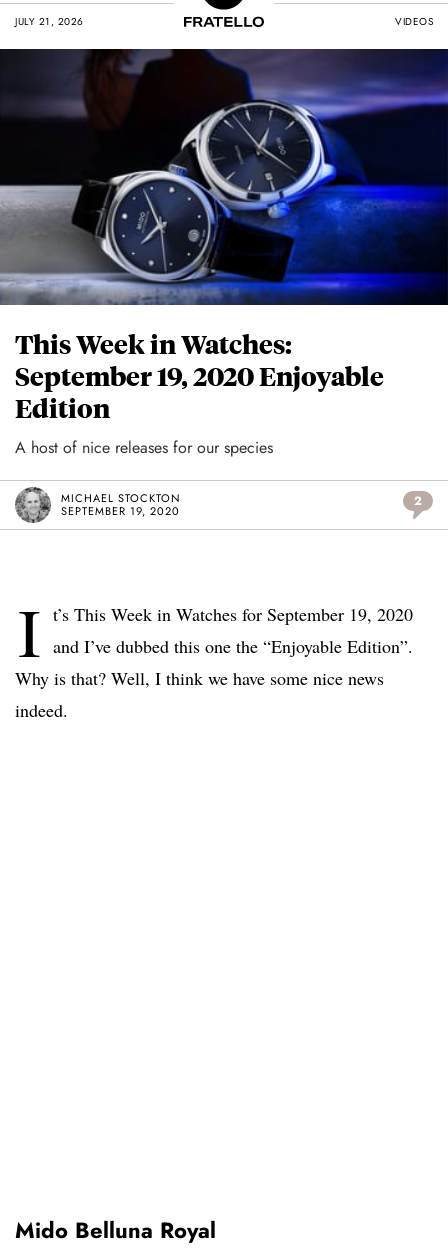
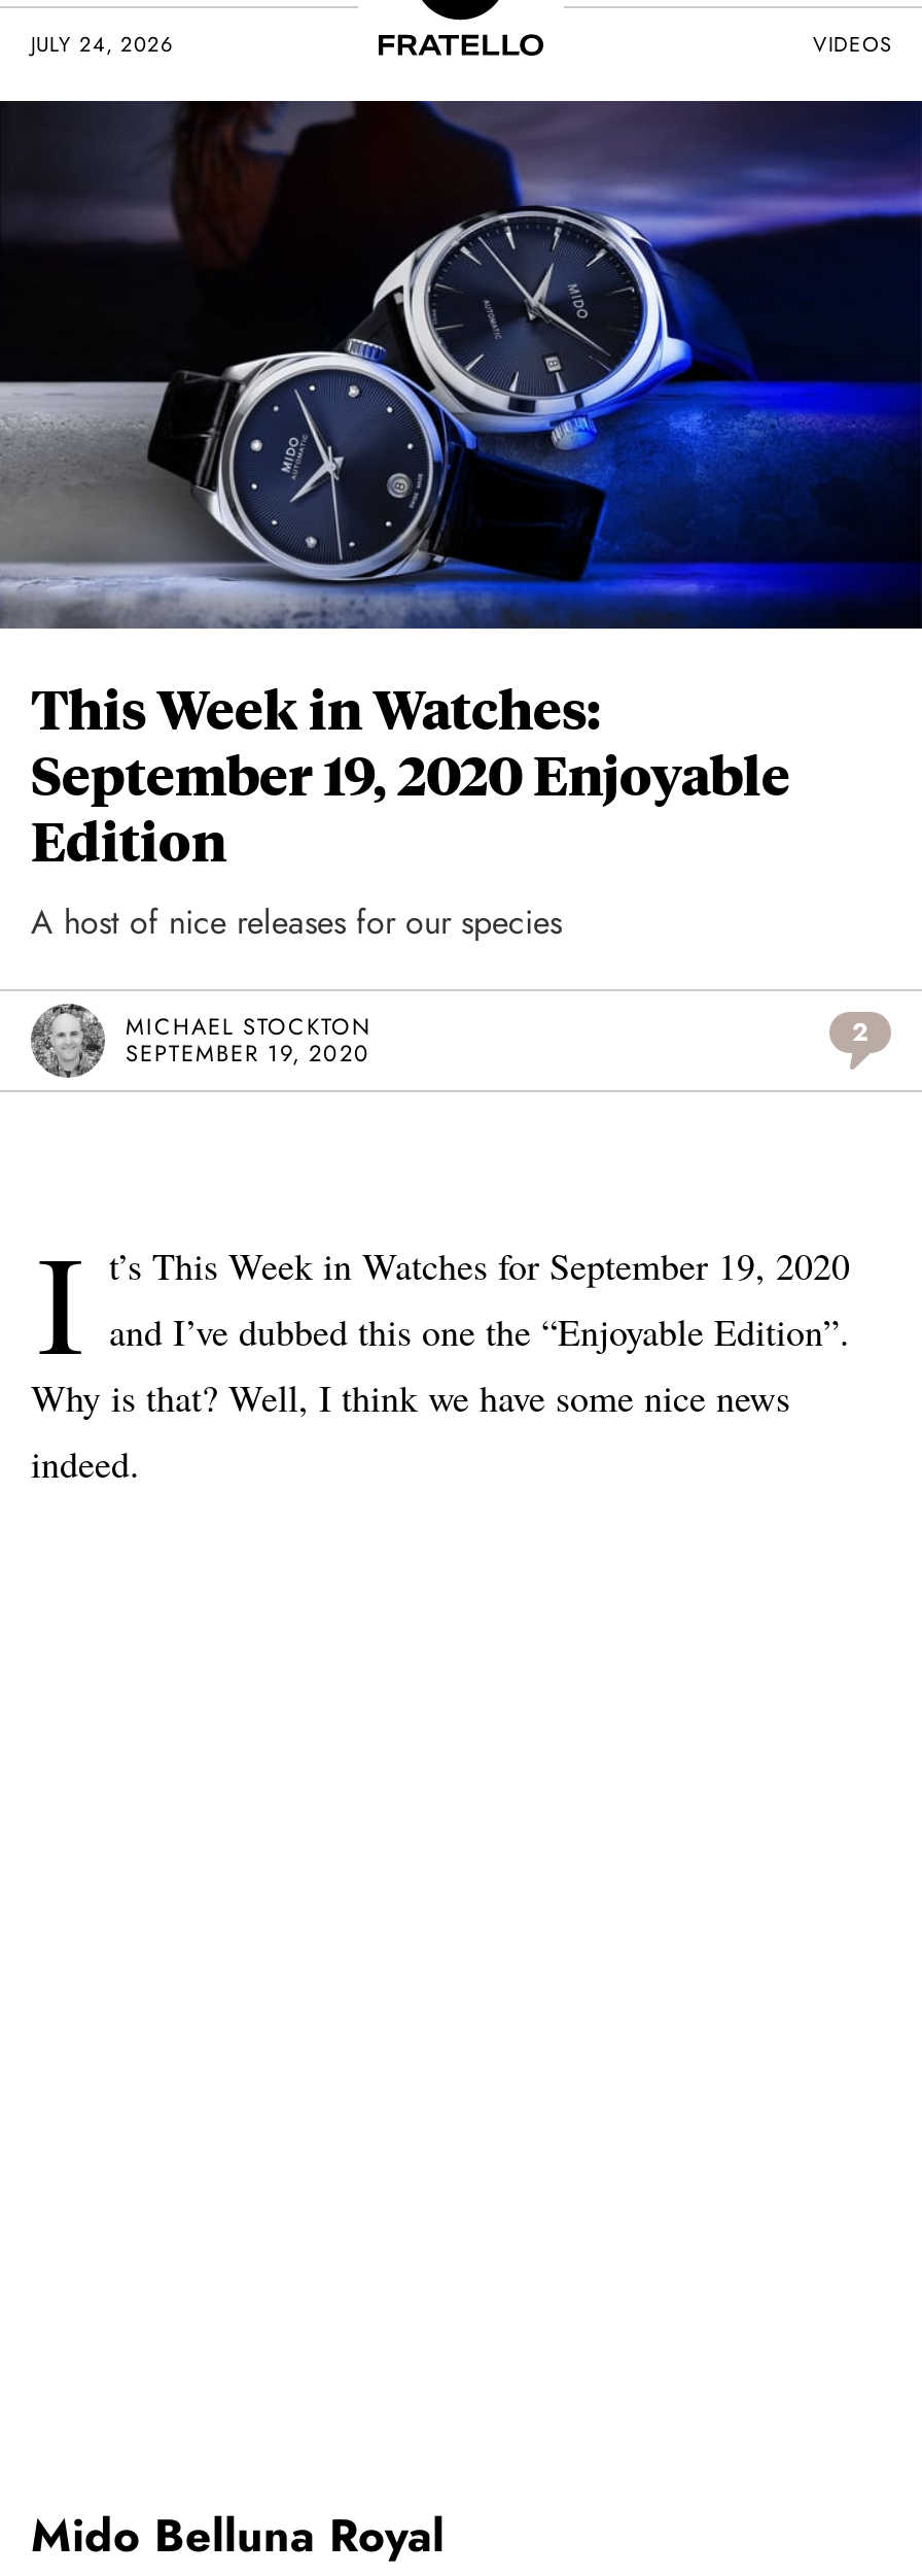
- JULY 21, 2026
+ JULY 24, 2026
